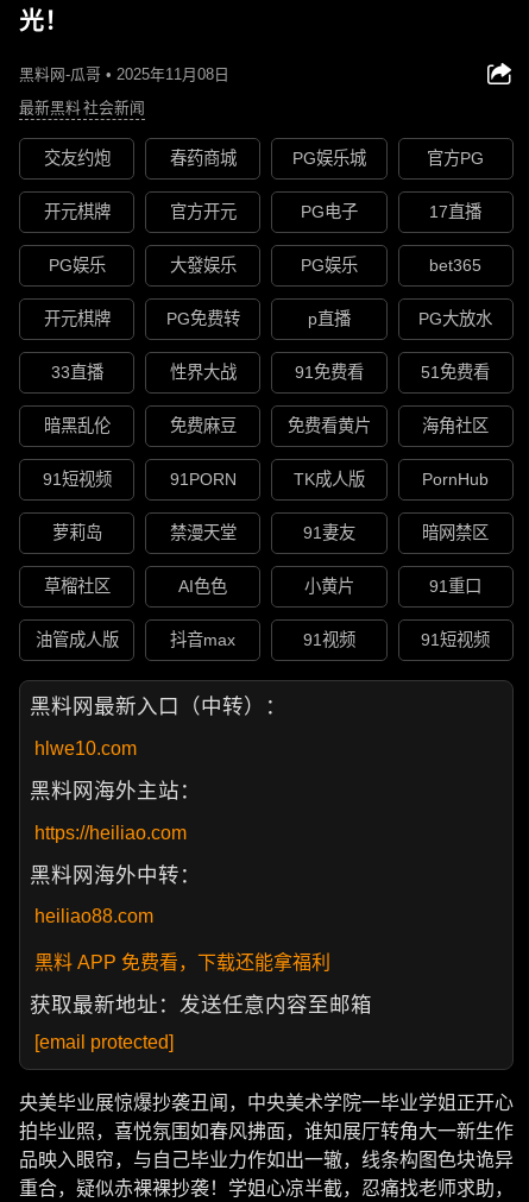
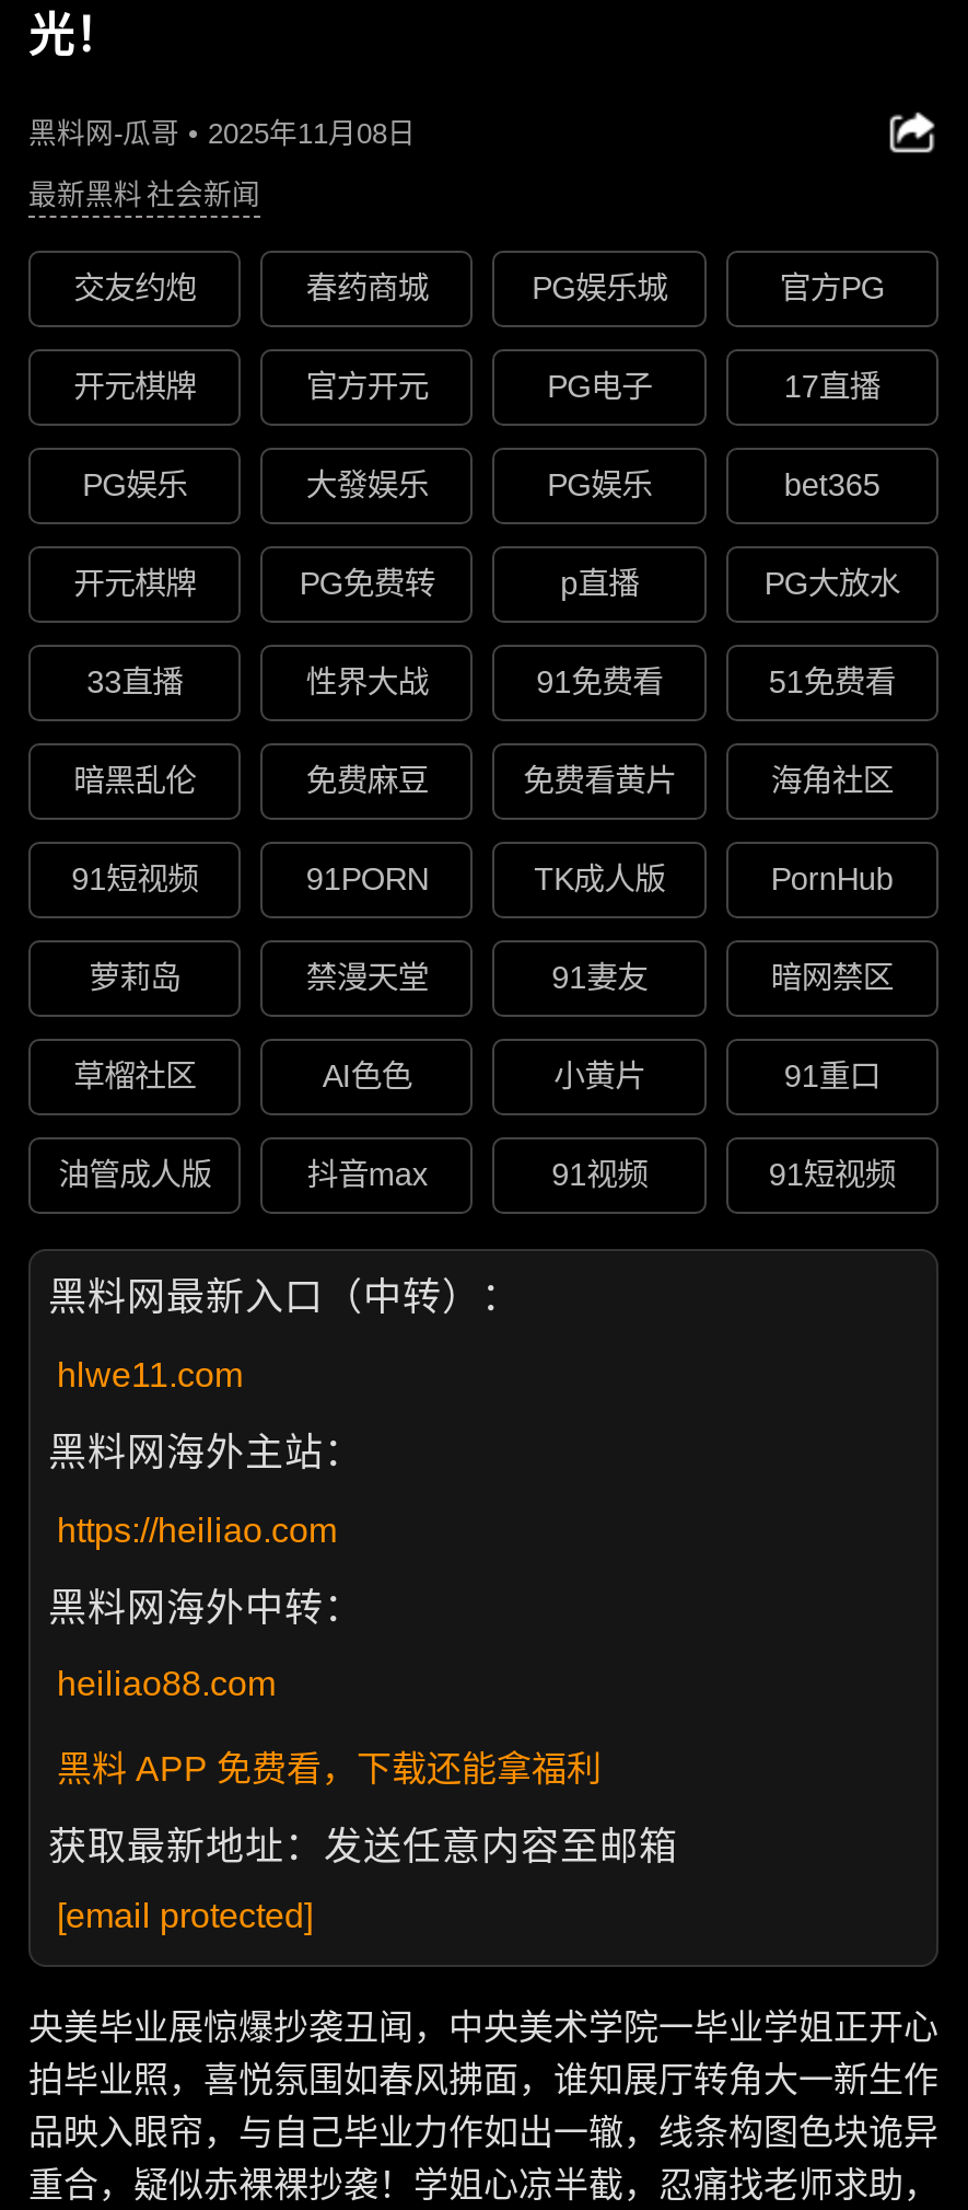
- hlwe10.com
+ hlwe11.com
